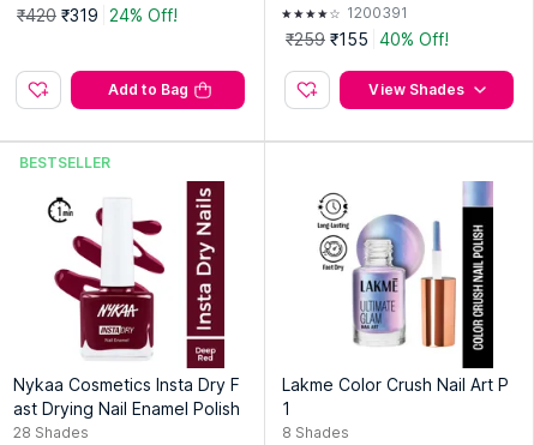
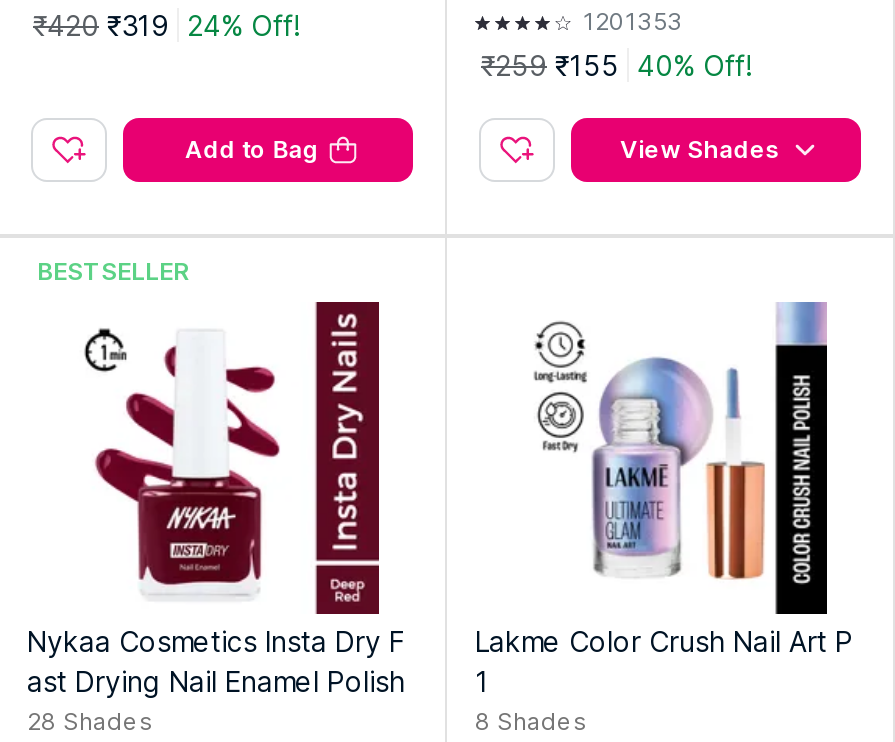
- 1200391
+ 1201353
